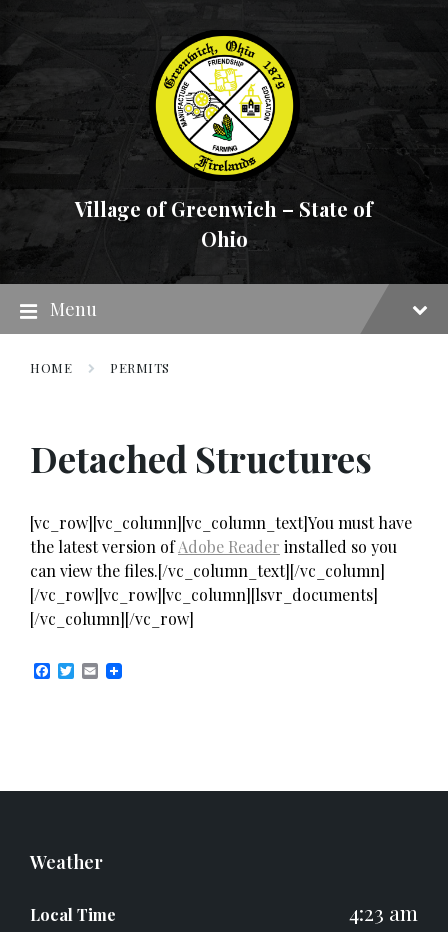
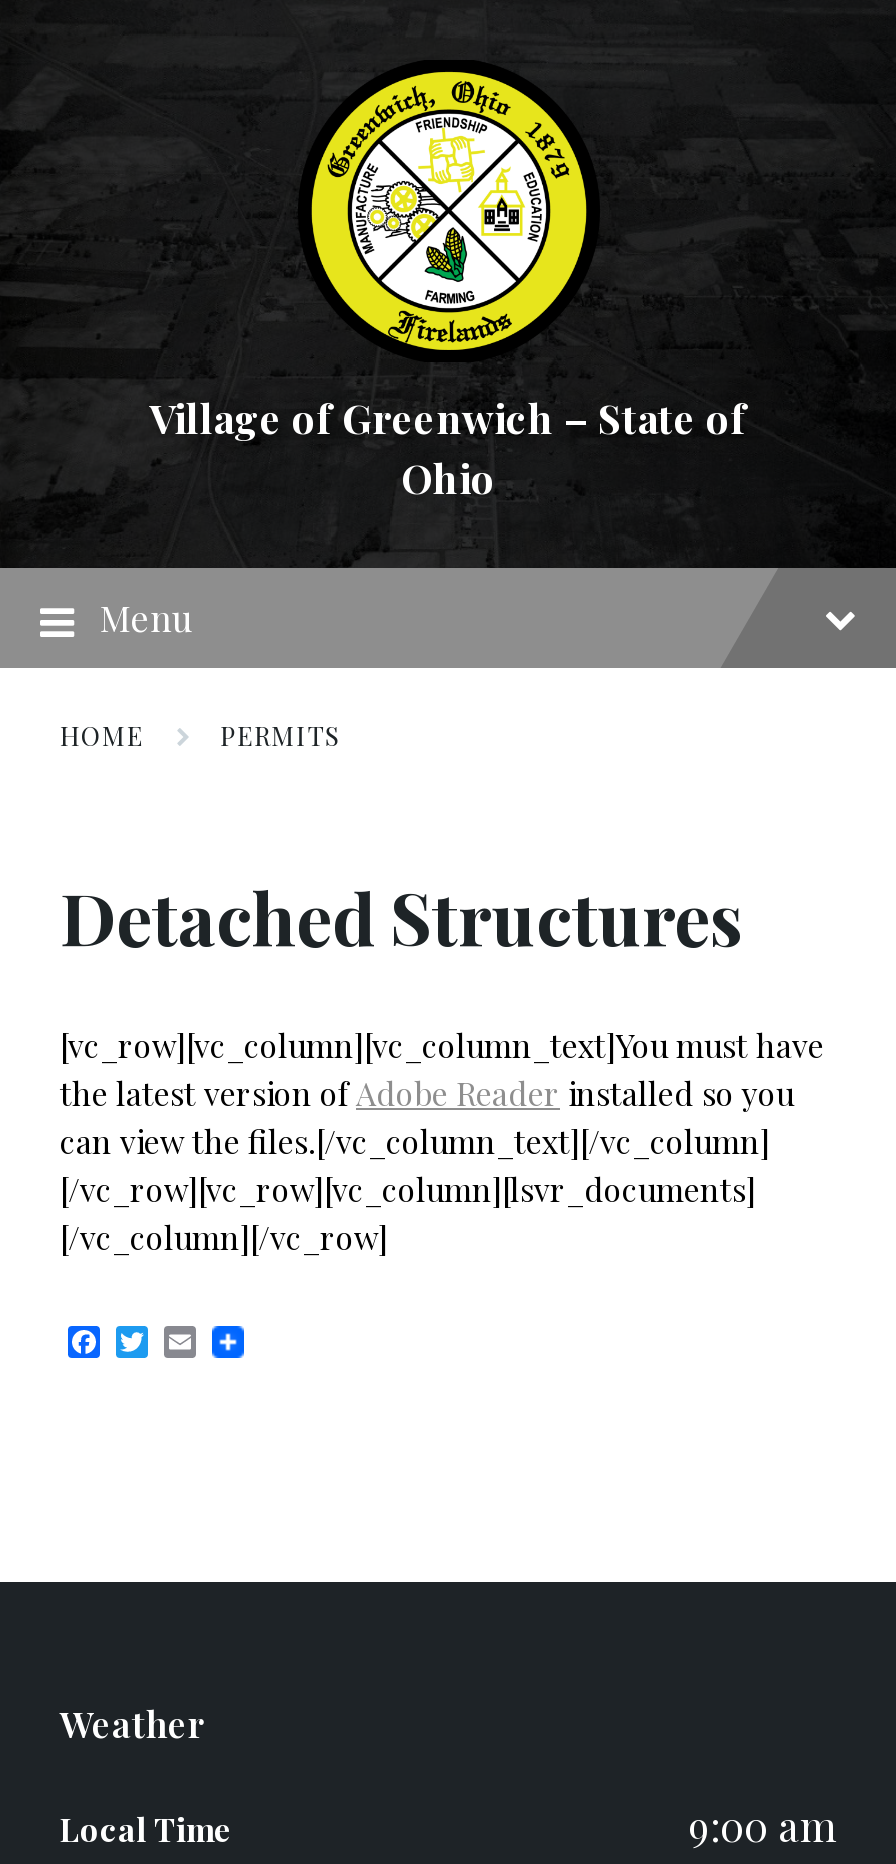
- 4:23 am
+ 9:00 am
